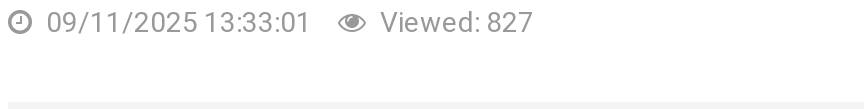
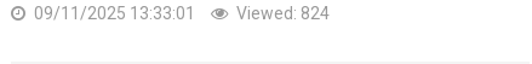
- 09/11/2025 13:33:01 Viewed: 827
+ 09/11/2025 13:33:01 Viewed: 824
